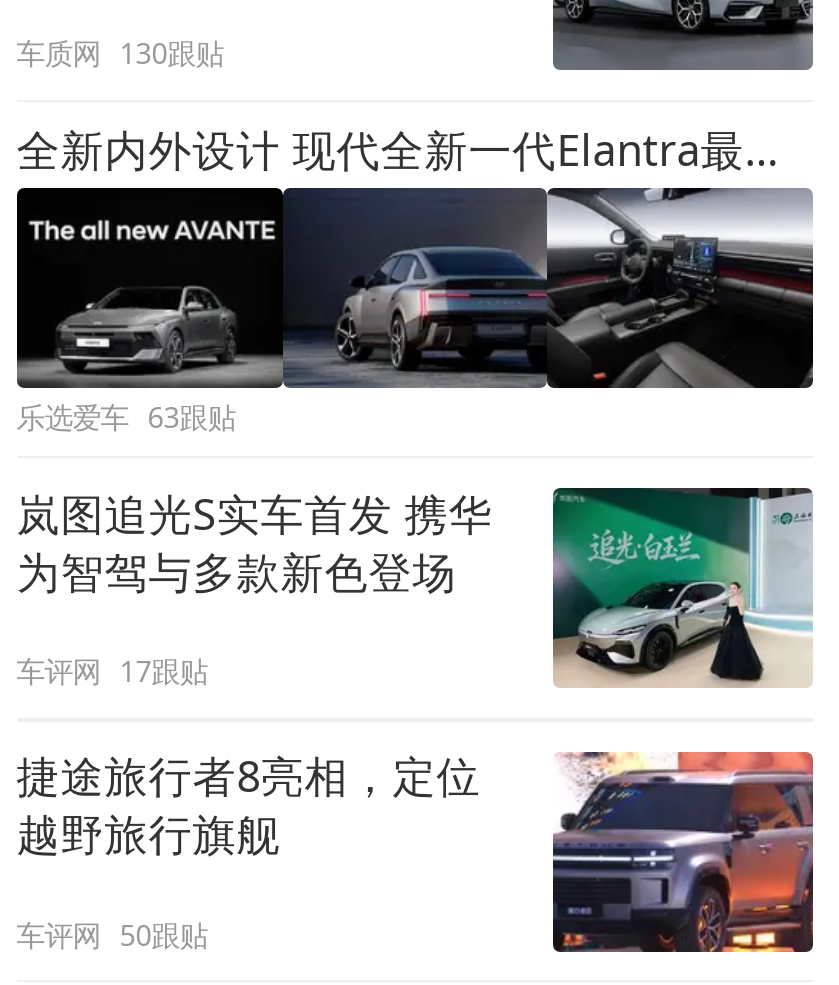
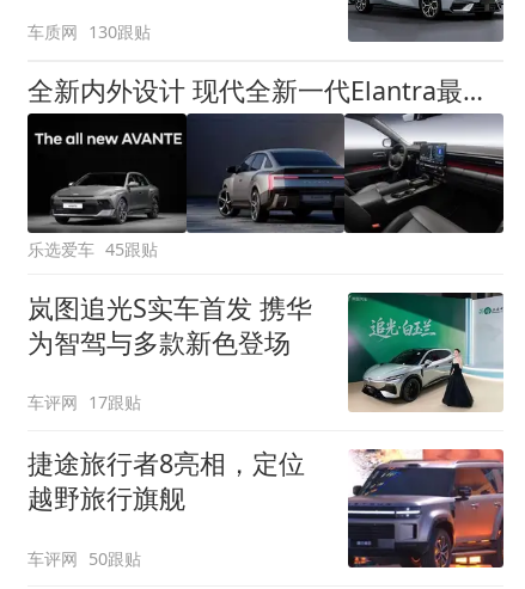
- 乐选爱车 63跟贴
+ 乐选爱车 45跟贴
